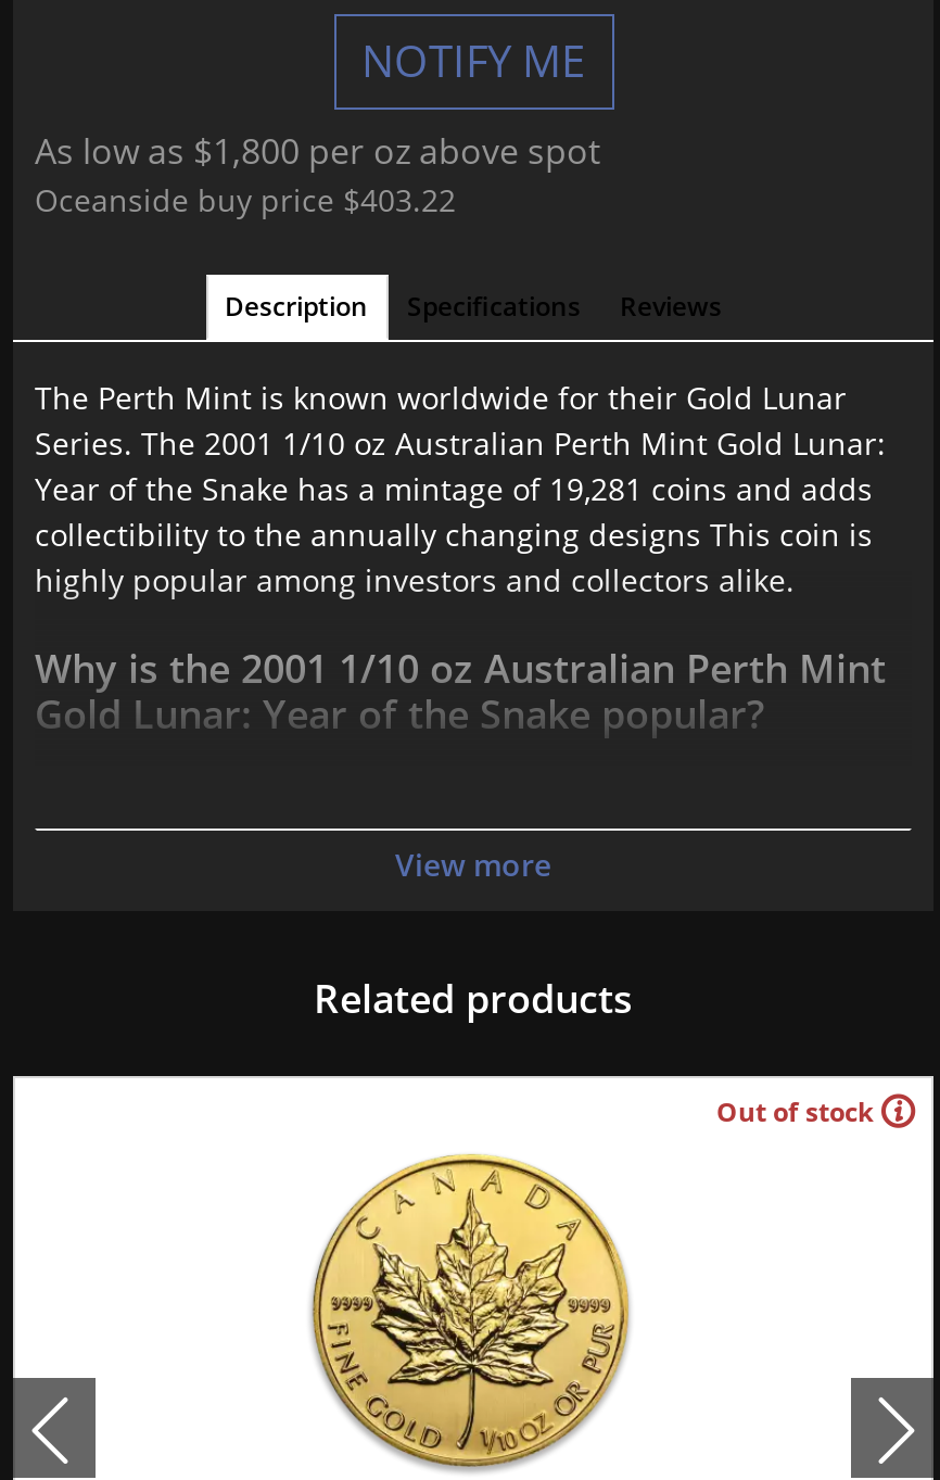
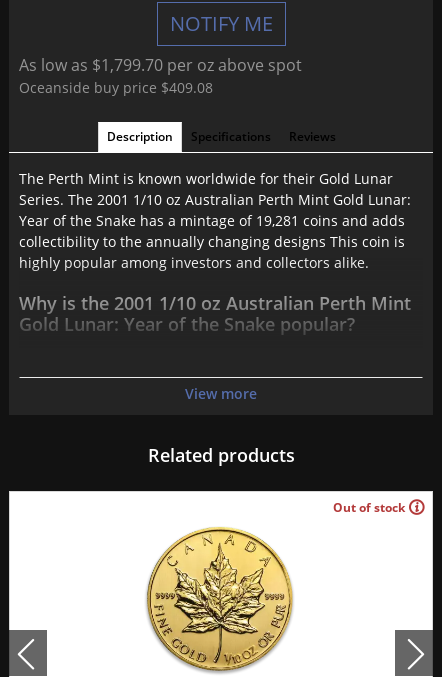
- As low as $1,800 per oz above spot
+ As low as $1,799.70 per oz above spot

- Oceanside buy price $403.22
+ Oceanside buy price $409.08
